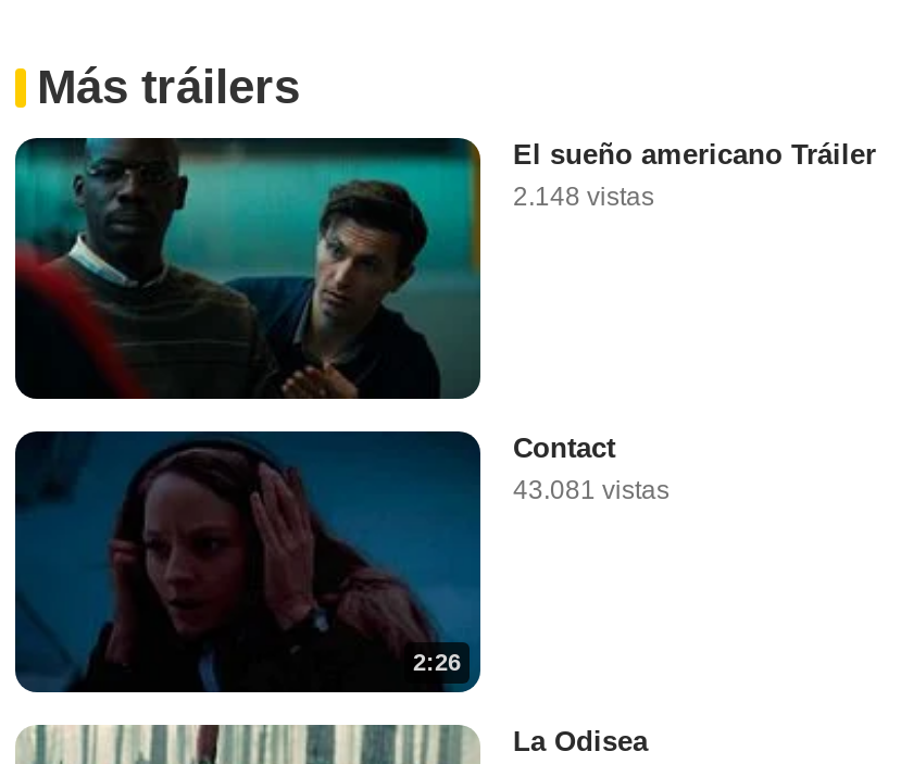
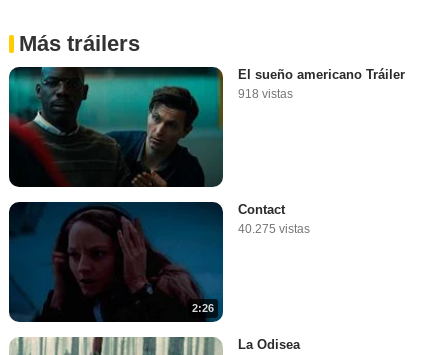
- 2.148 vistas
+ 918 vistas

- 43.081 vistas
+ 40.275 vistas
